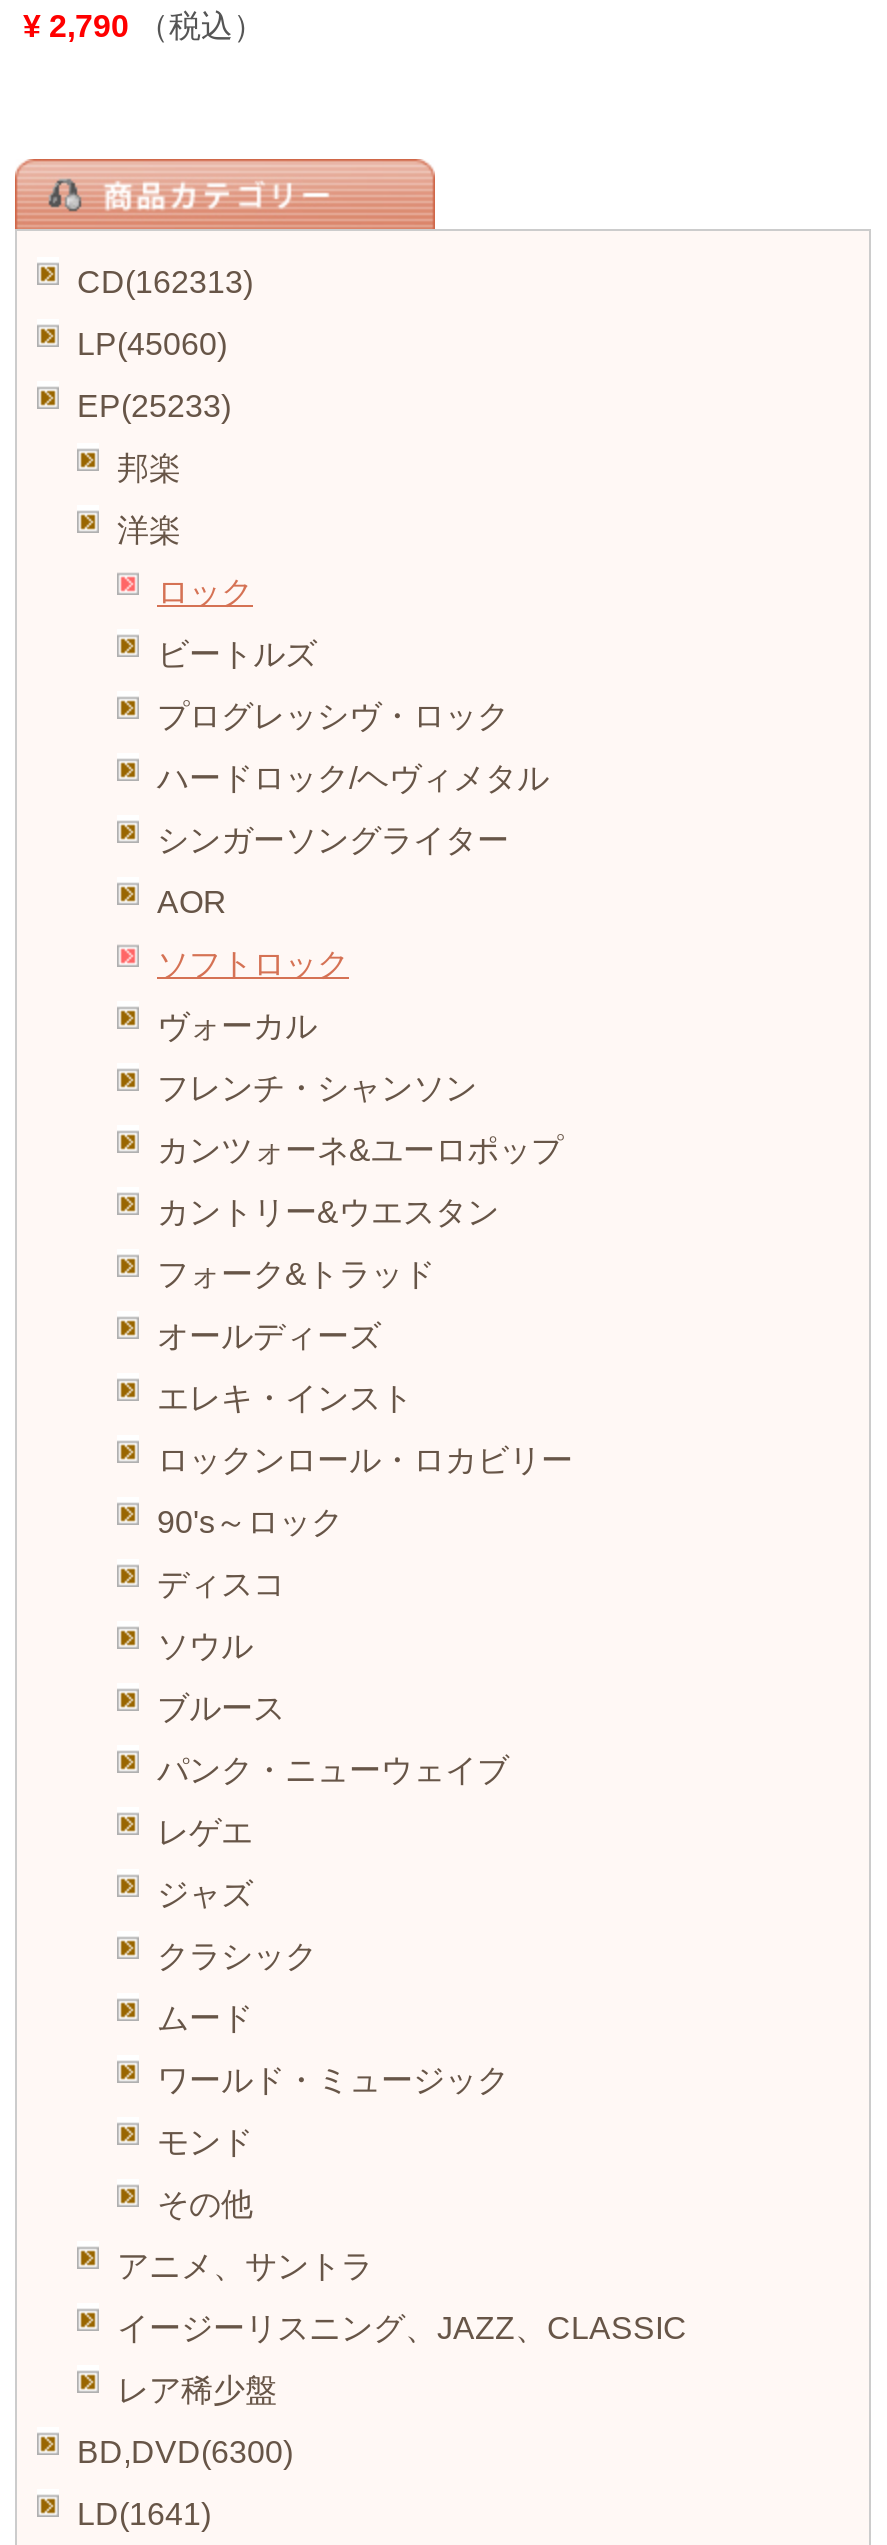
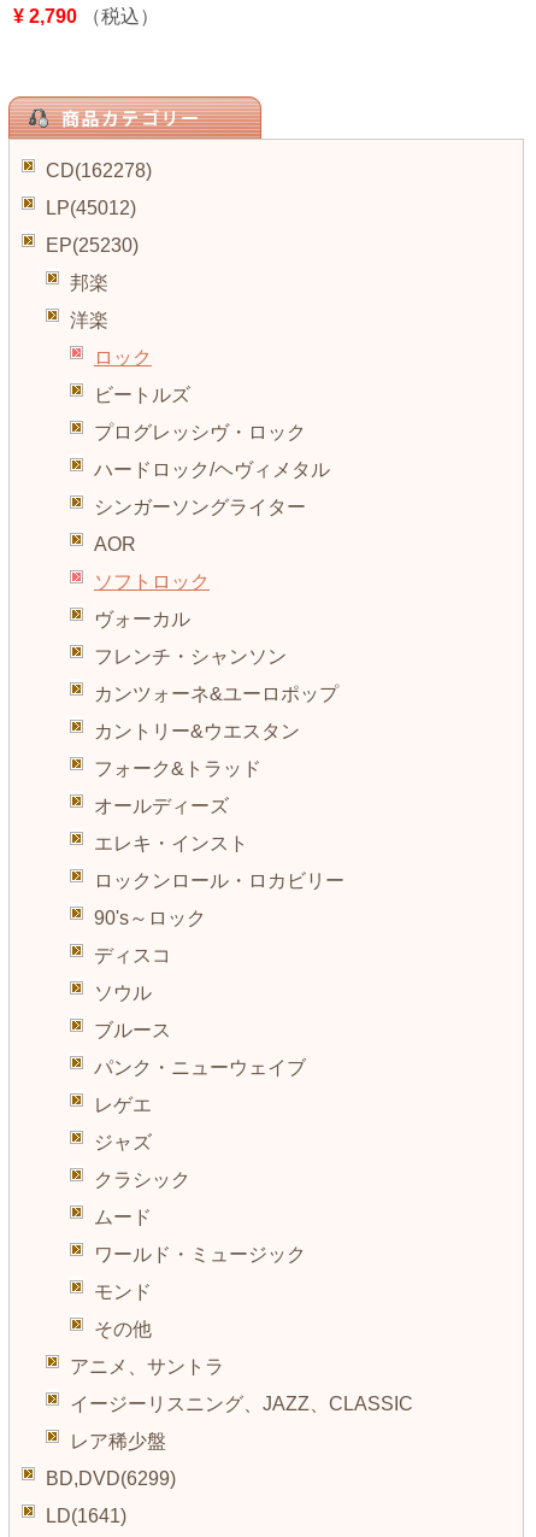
- CD(162313)
+ CD(162278)

- LP(45060)
+ LP(45012)

- EP(25233)
+ EP(25230)

- BD,DVD(6300)
+ BD,DVD(6299)
